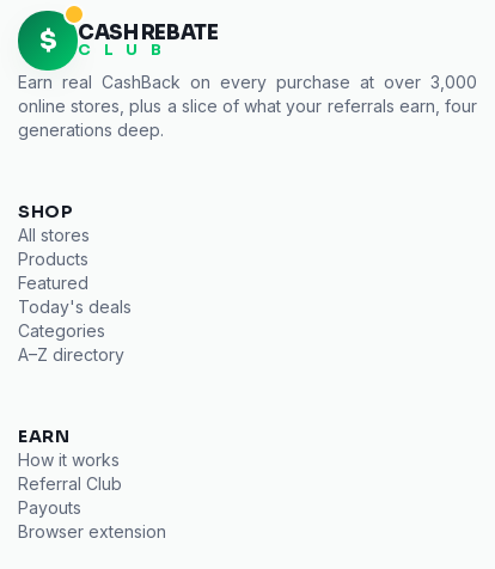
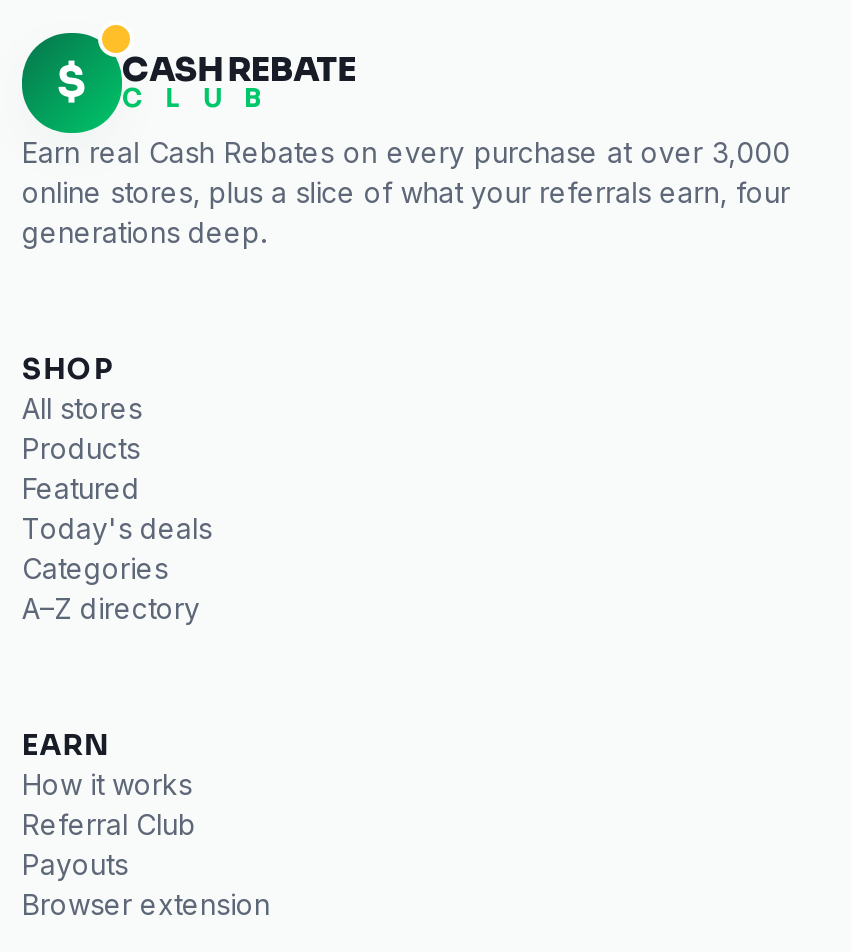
- Earn real CashBack on every purchase at over 3,000
+ Earn real Cash Rebates on every purchase at over 3,000
